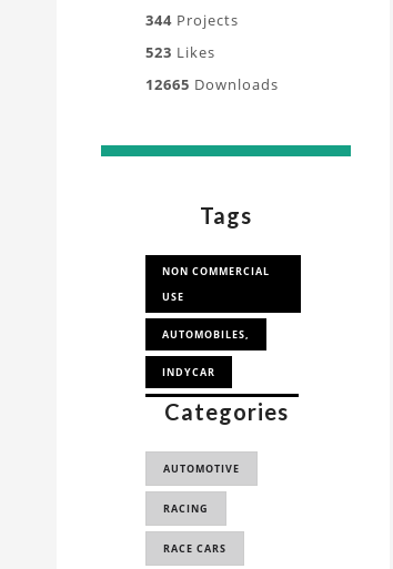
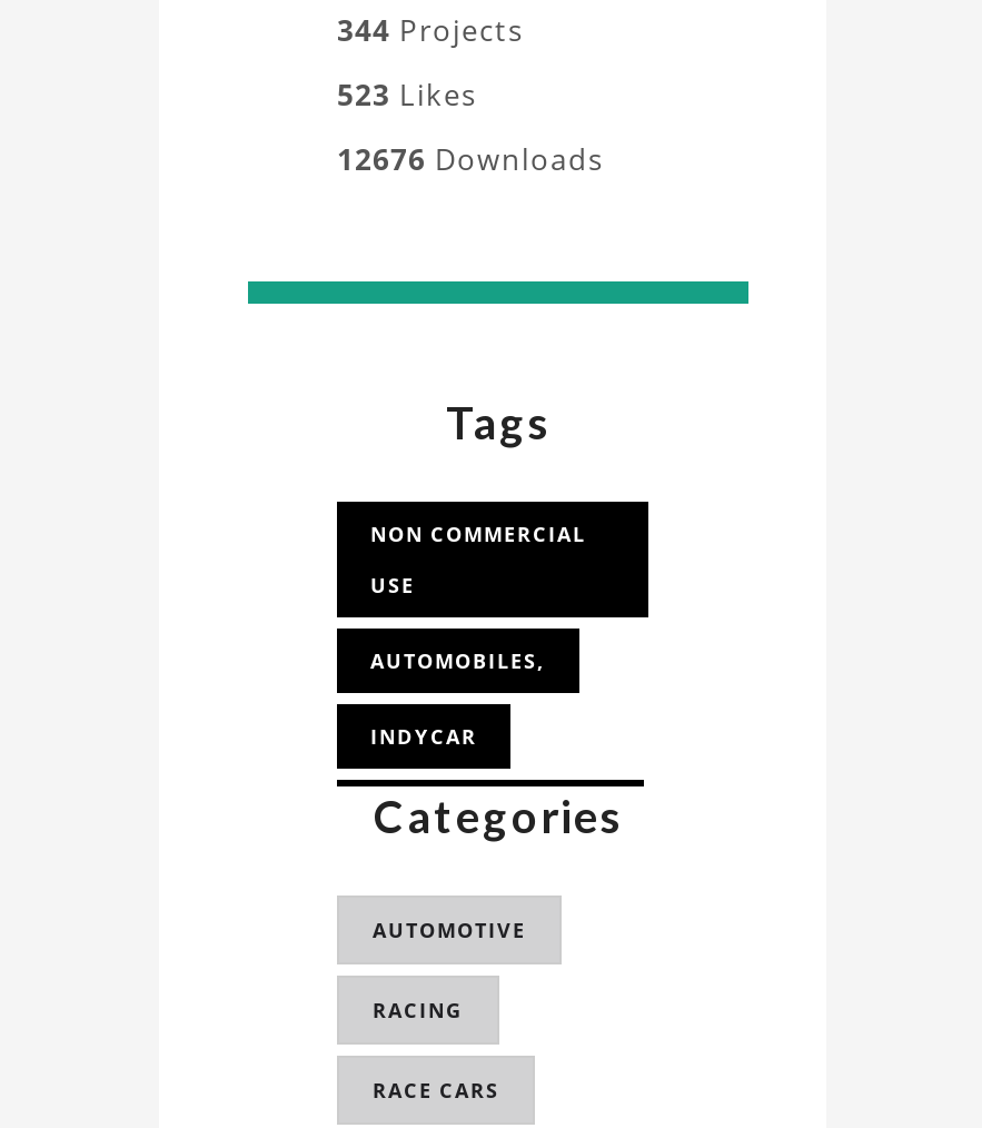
- 12665 Downloads
+ 12676 Downloads
